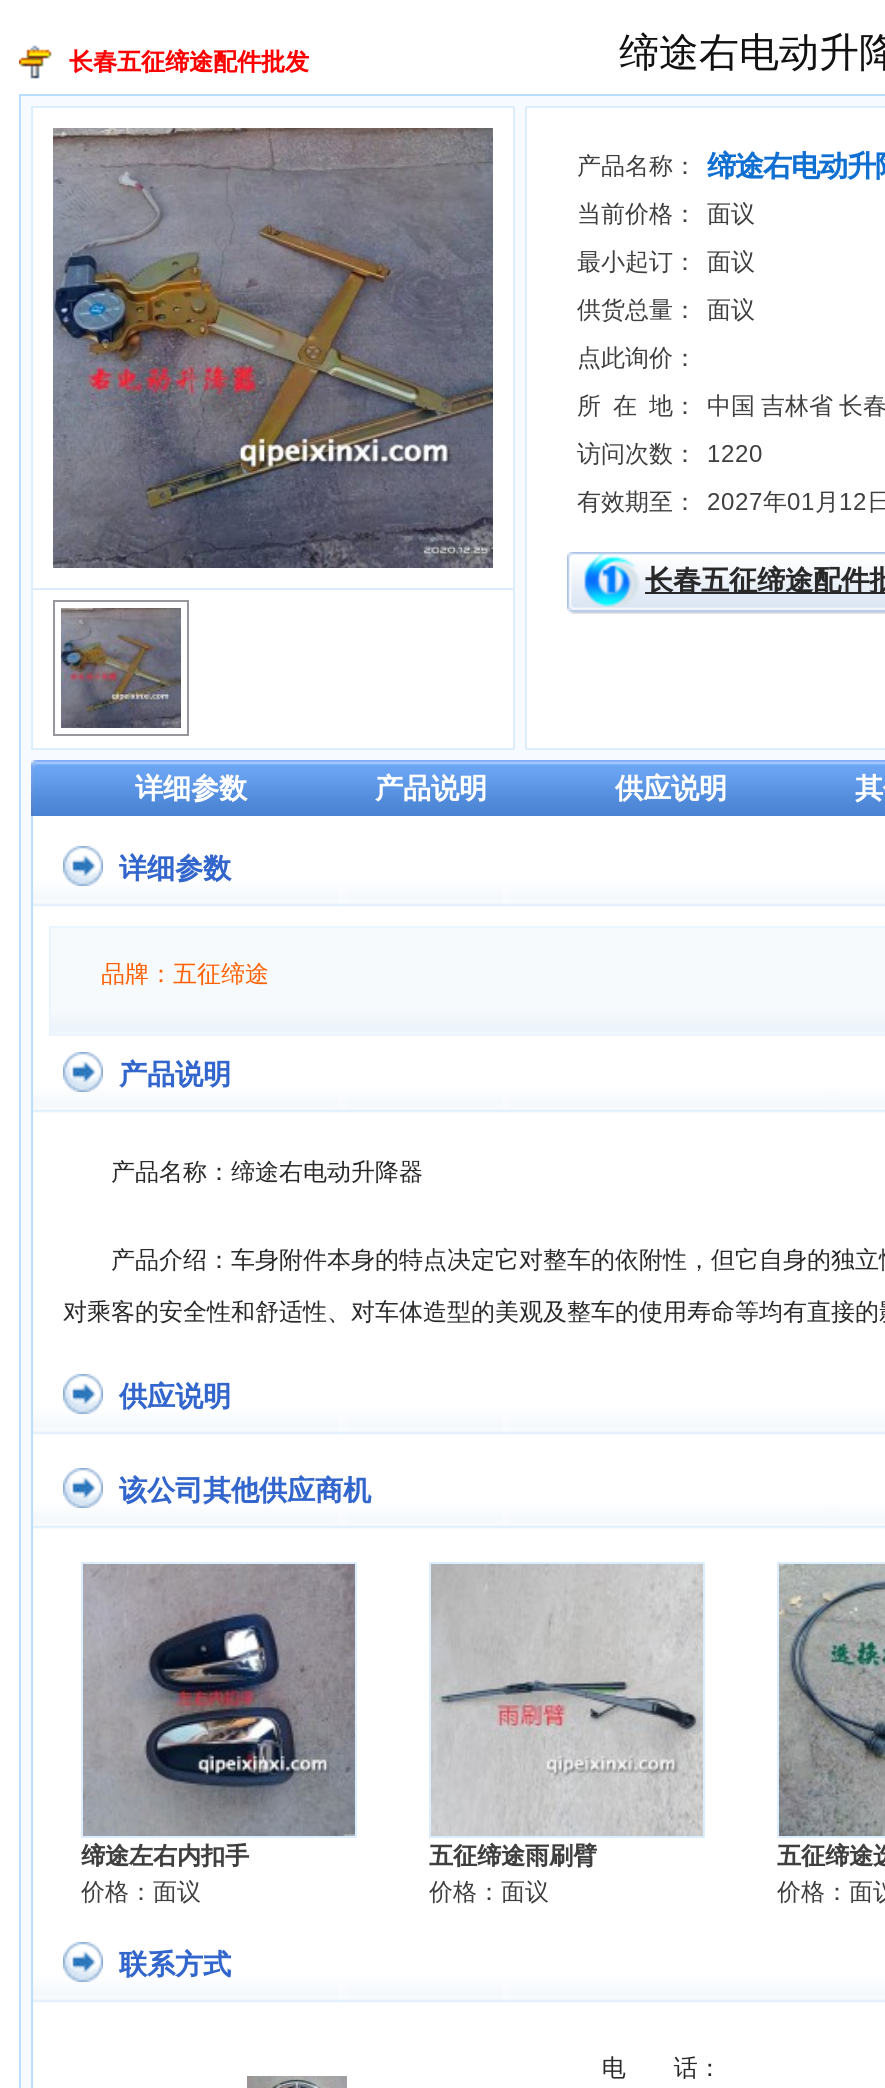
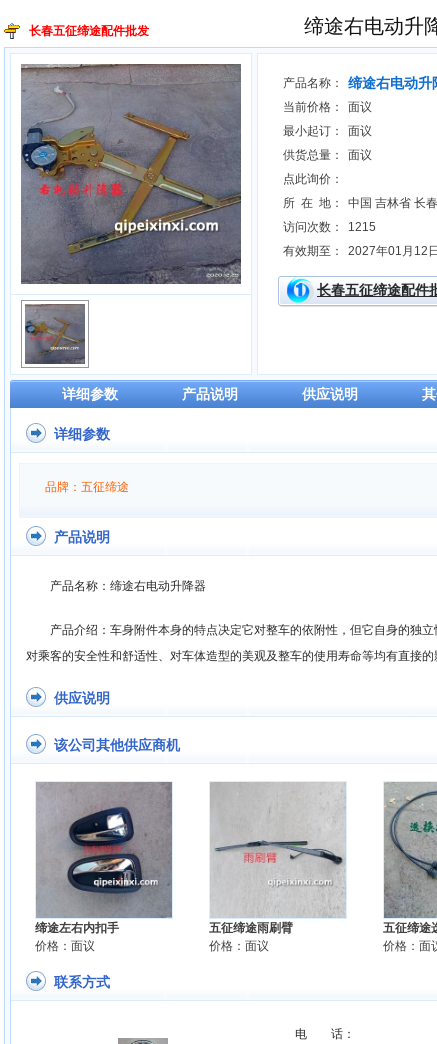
- 访问次数： 1220
+ 访问次数： 1215
